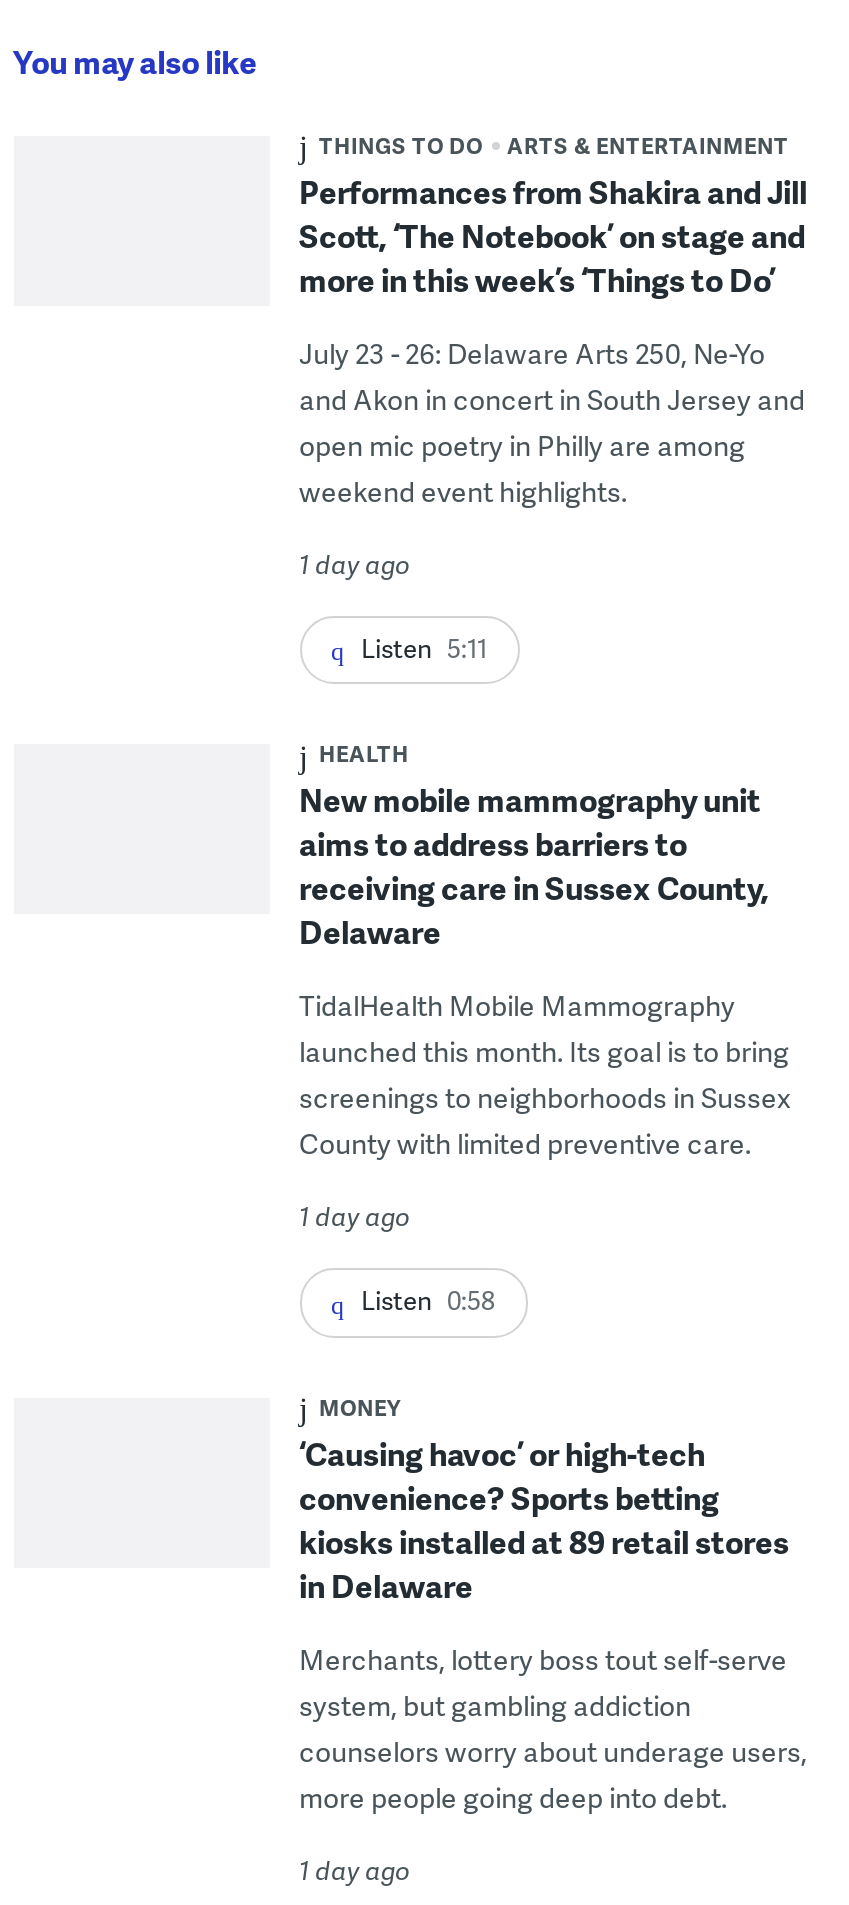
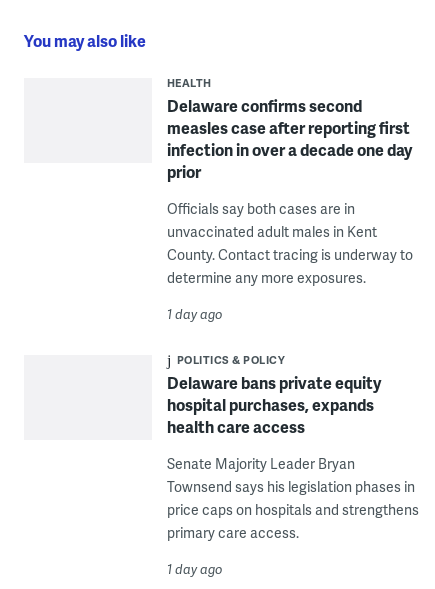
- THINGS TO DO
- ARTS & ENTERTAINMENT
- Performances from Shakira and Jill
- Scott, ‘The Notebook’ on stage and
- more in this week’s ‘Things to Do’
- July 23 - 26: Delaware Arts 250, Ne-Yo
- and Akon in concert in South Jersey and
- open mic poetry in Philly are among
- weekend event highlights.
- 1 day ago
- Listen 5:11

- New mobile mammography unit
- aims to address barriers to
- receiving care in Sussex County,
- Delaware
+ Delaware confirms second
+ measles case after reporting first
+ infection in over a decade one day
+ prior

- TidalHealth Mobile Mammography
- launched this month. Its goal is to bring
- screenings to neighborhoods in Sussex
- County with limited preventive care.
+ Officials say both cases are in
+ unvaccinated adult males in Kent
+ County. Contact tracing is underway to
+ determine any more exposures.

- Listen 0:58
- MONEY
- ‘Causing havoc’ or high-tech
- convenience? Sports betting
- kiosks installed at 89 retail stores
- in Delaware
- Merchants, lottery boss tout self-serve
- system, but gambling addiction
- counselors worry about underage users,
- more people going deep into debt.
+ POLITICS & POLICY
+ Delaware bans private equity
+ hospital purchases, expands
+ health care access
+ Senate Majority Leader Bryan
+ Townsend says his legislation phases in
+ price caps on hospitals and strengthens
+ primary care access.
